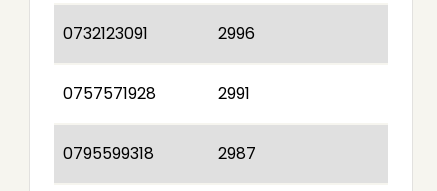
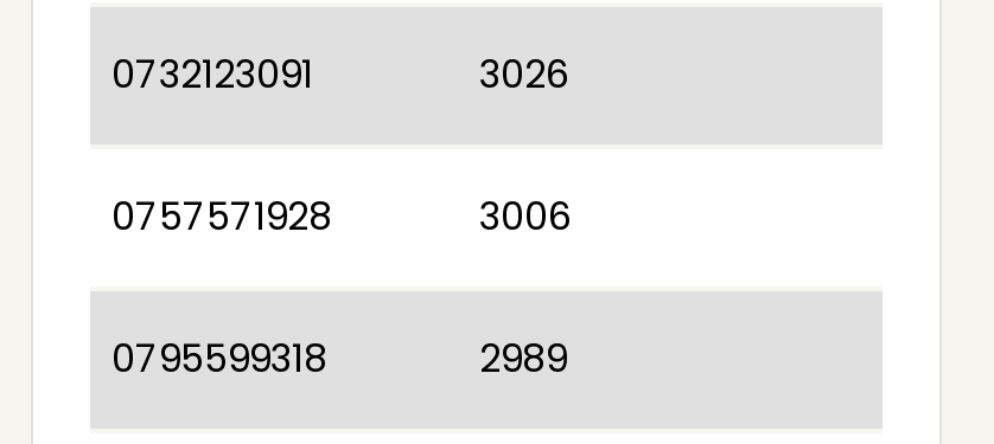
- 2996
+ 3026

- 2991
+ 3006

- 2987
+ 2989
